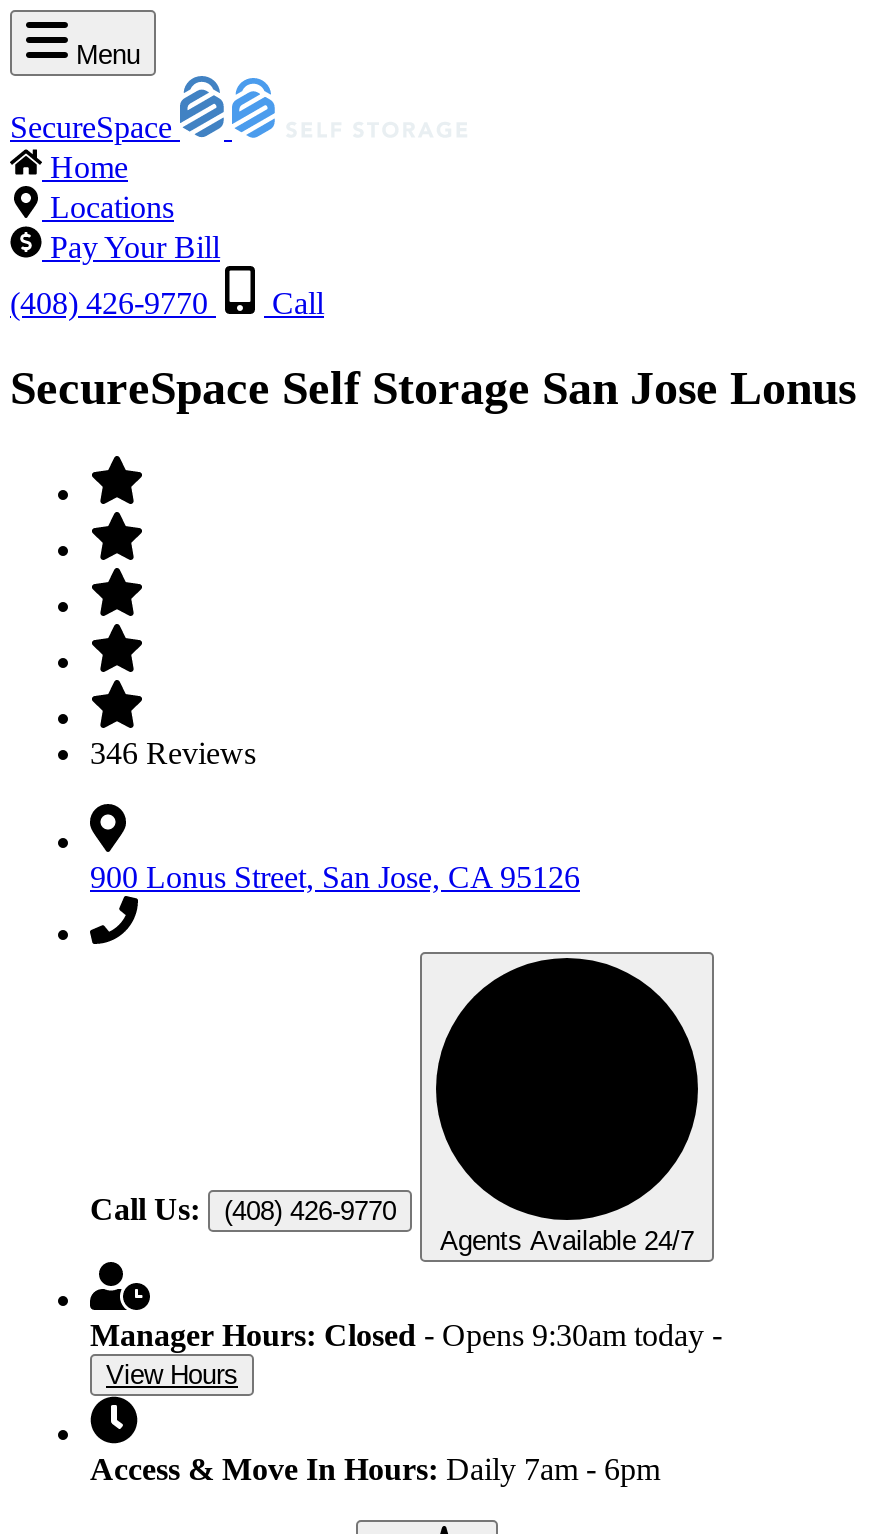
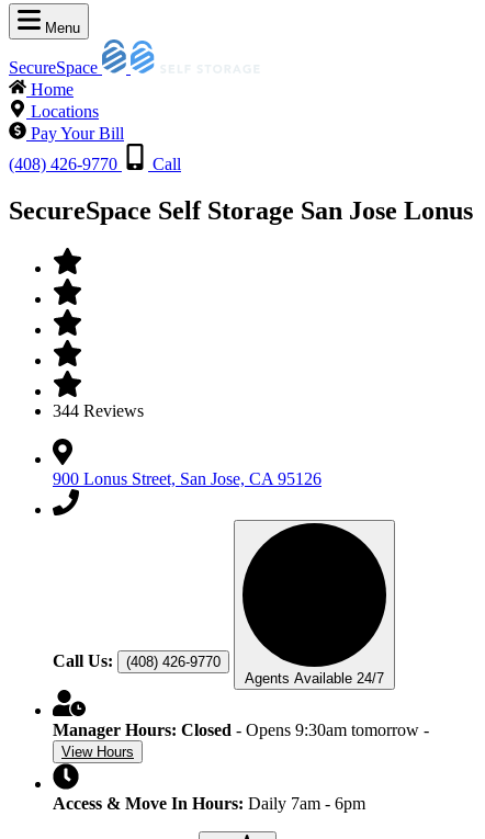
- 346 Reviews
+ 344 Reviews

- Manager Hours: Closed - Opens 9:30am today -
+ Manager Hours: Closed - Opens 9:30am tomorrow -
